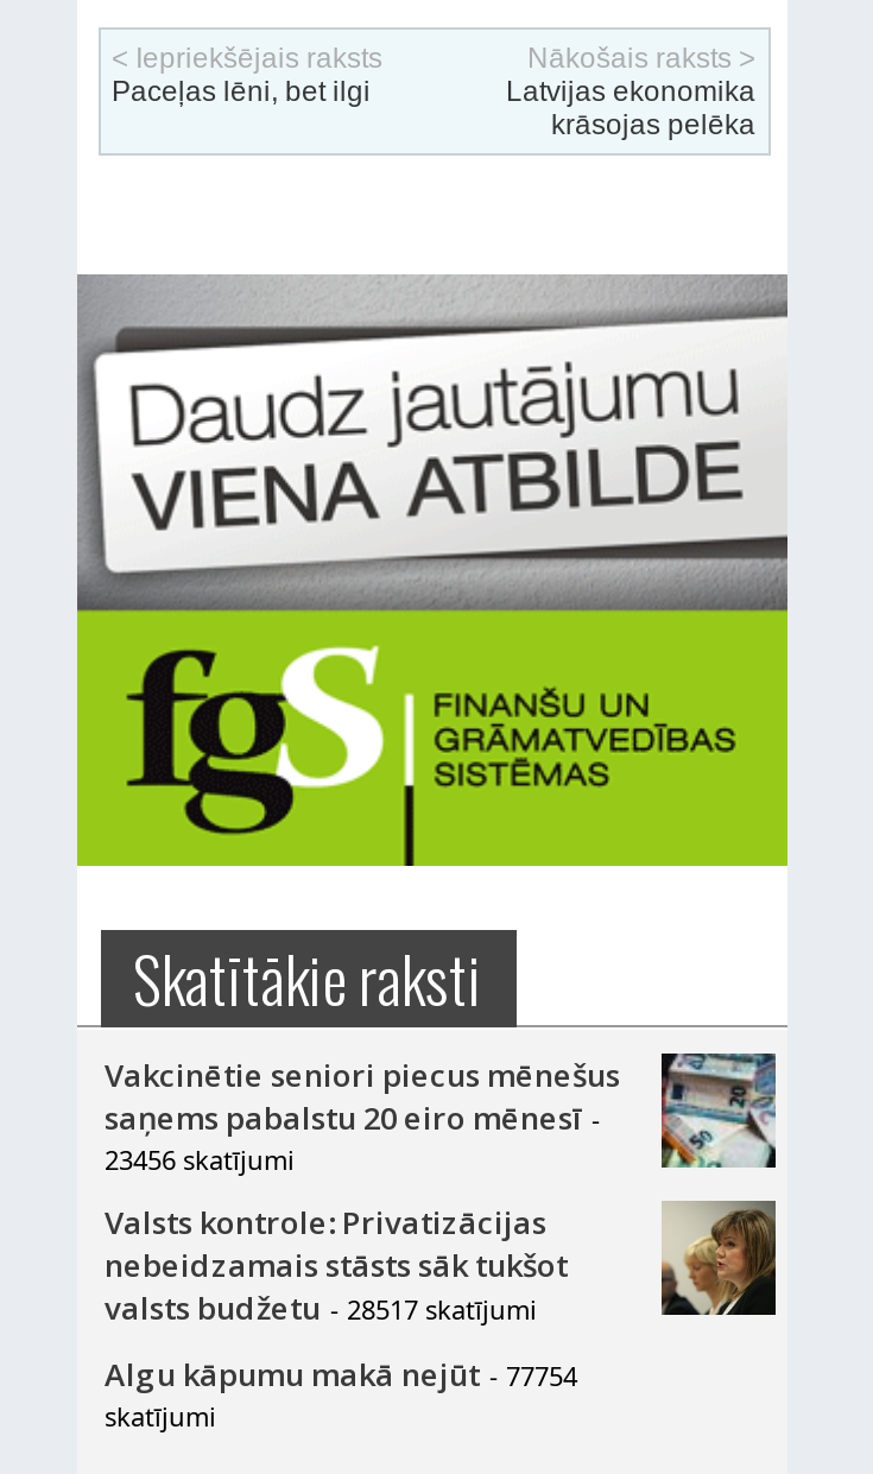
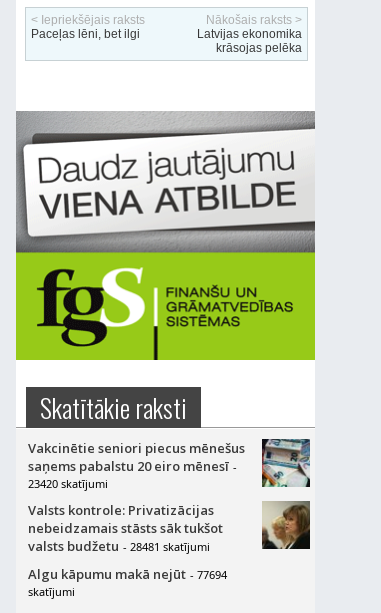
- 23456 skatījumi
+ 23420 skatījumi

- valsts budžetu - 28517 skatījumi
+ valsts budžetu - 28481 skatījumi

- Algu kāpumu makā nejūt - 77754
+ Algu kāpumu makā nejūt - 77694
